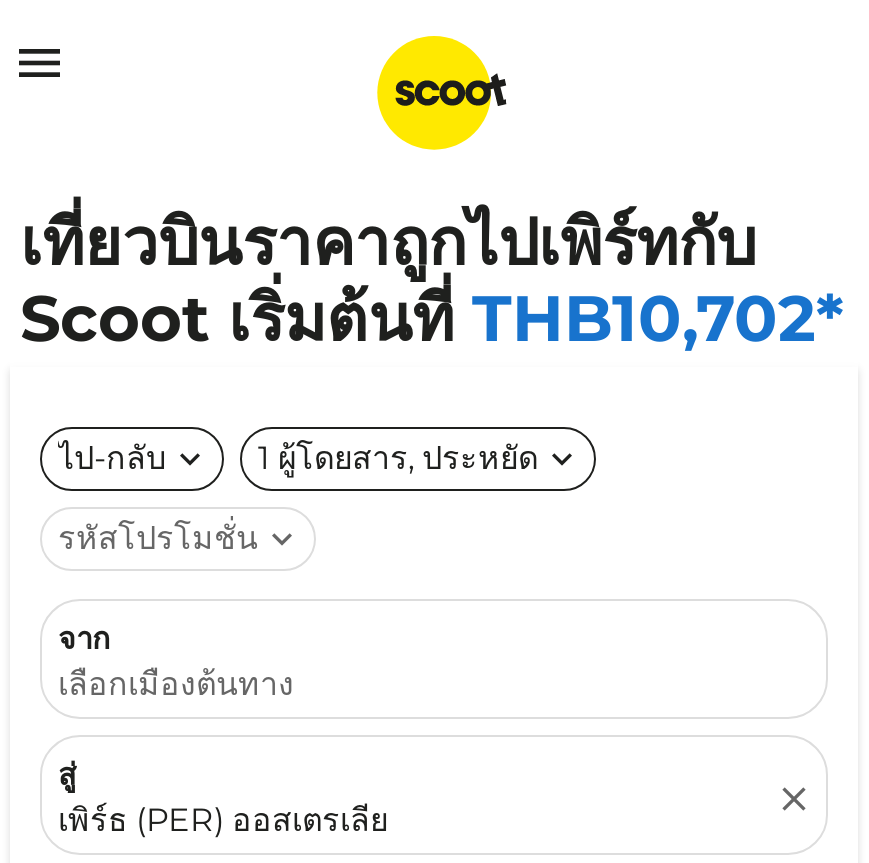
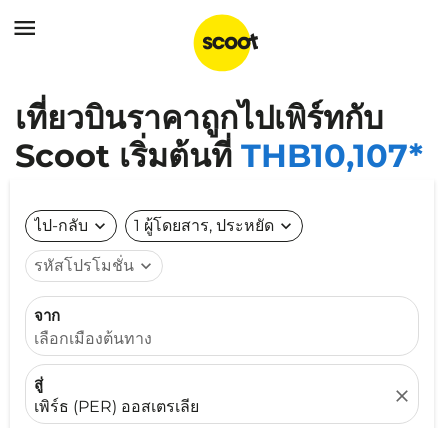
- Scoot เริ่มต้นที่THB10,702*
+ Scoot เริ่มต้นที่THB10,107*
